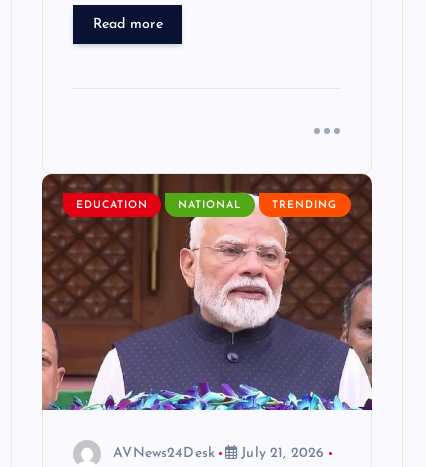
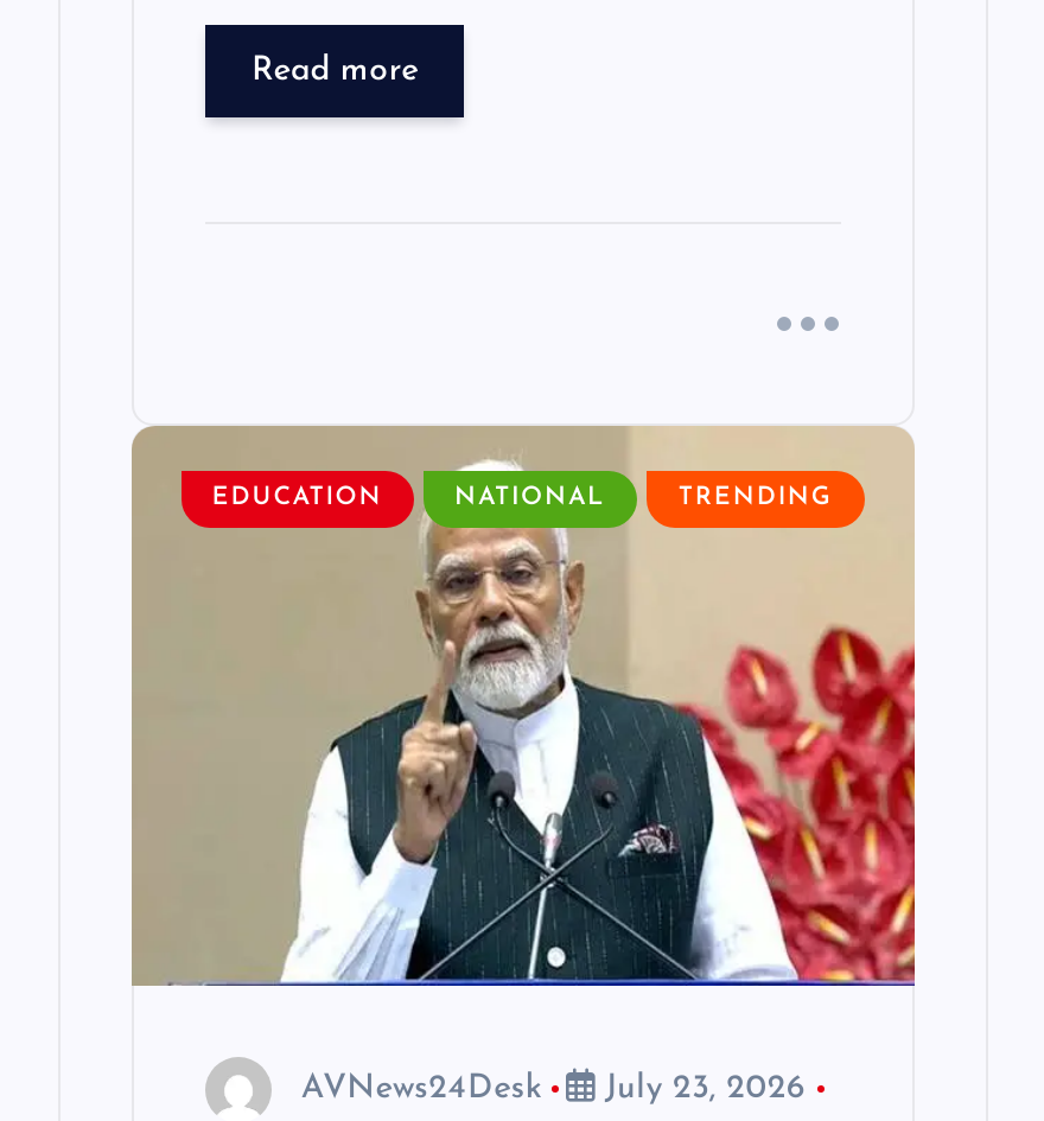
- [image]
- AVNews24Desk July 21, 2026
+ [image]
+ AVNews24Desk July 23, 2026
